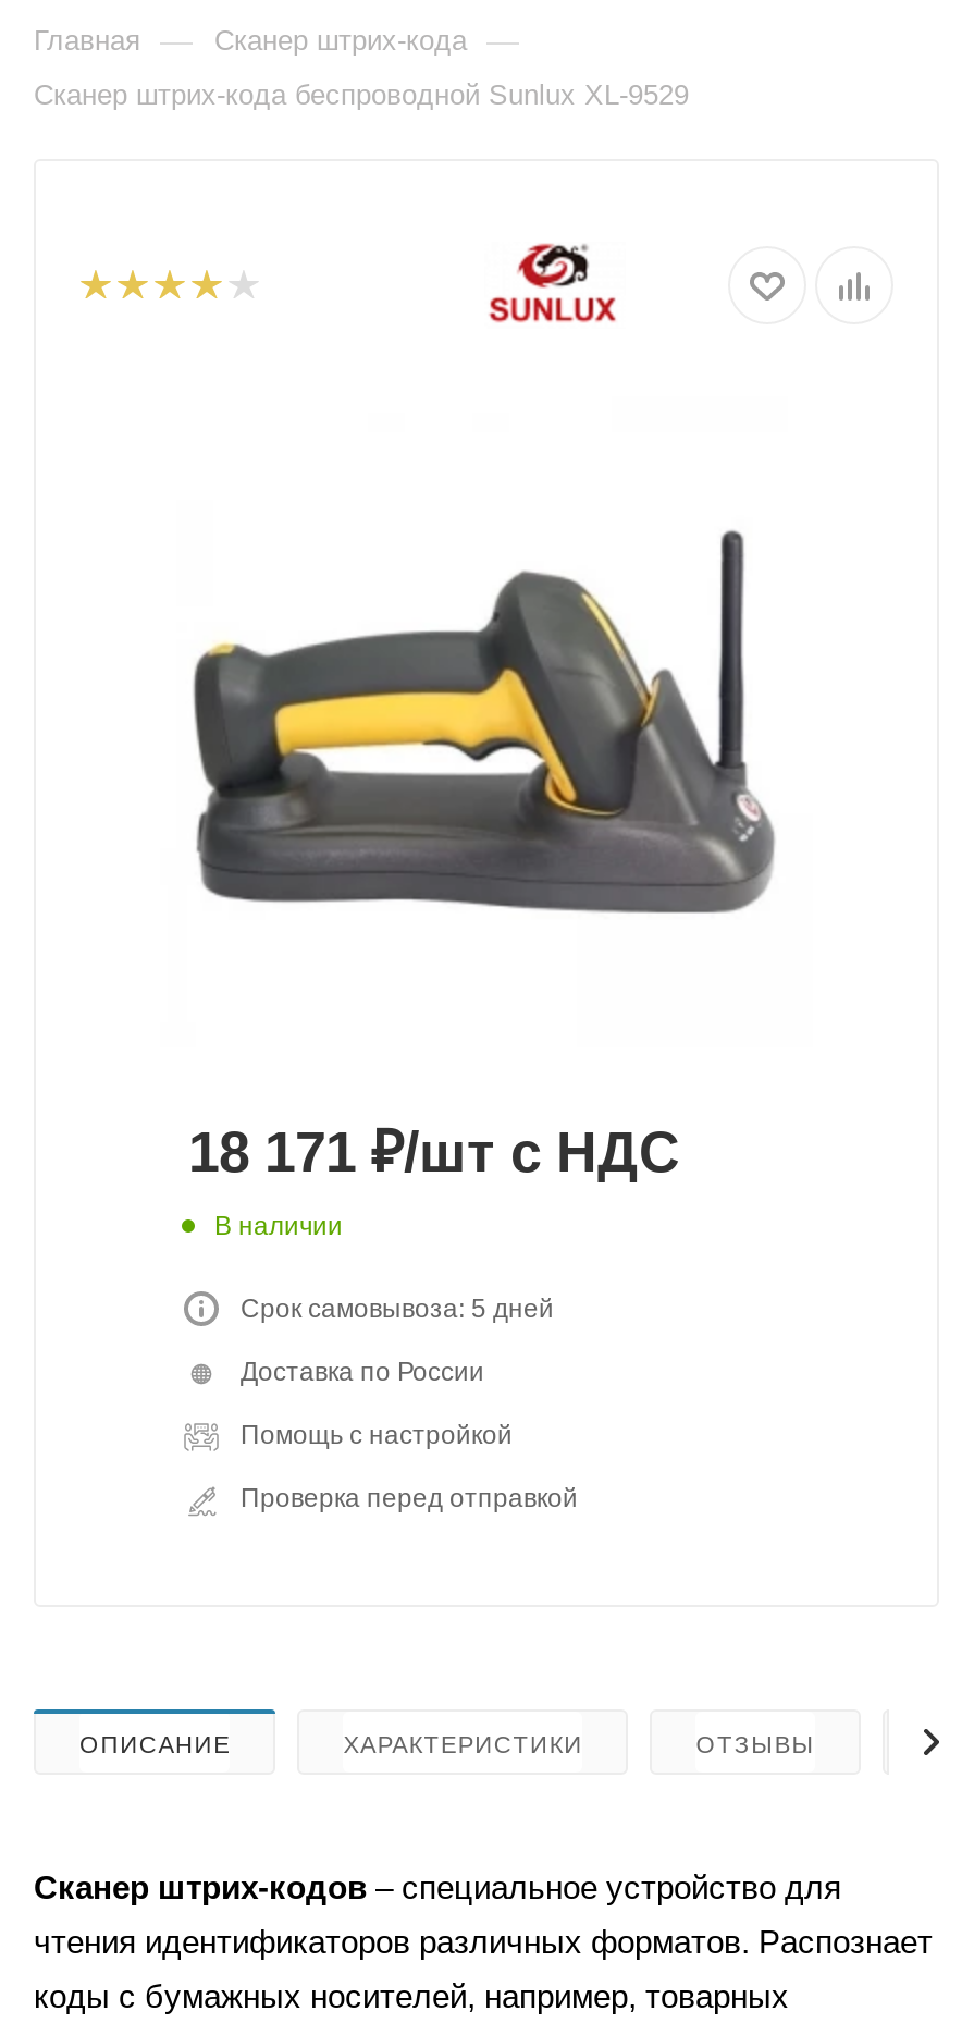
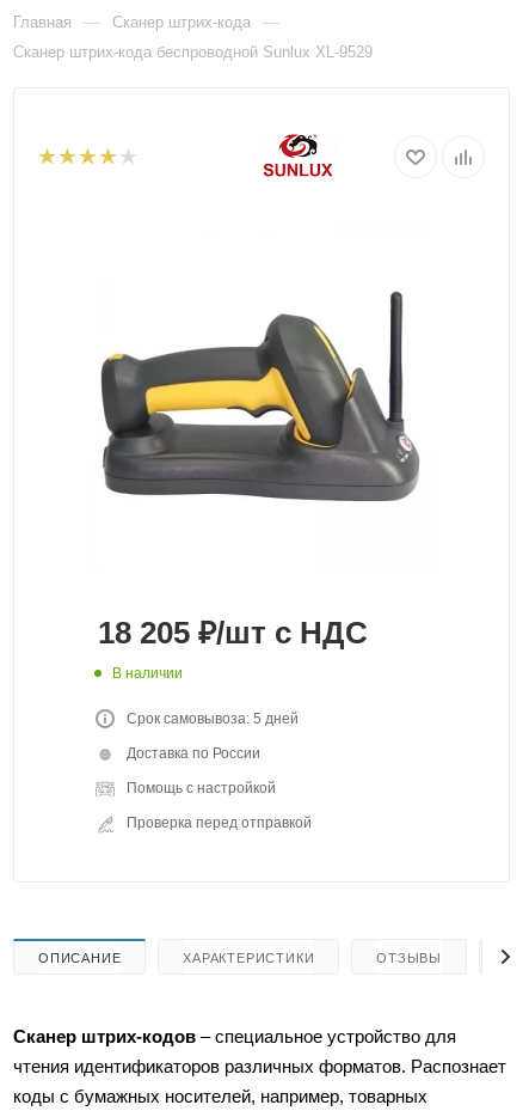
- 18 171 ₽/шт с НДС
+ 18 205 ₽/шт с НДС
